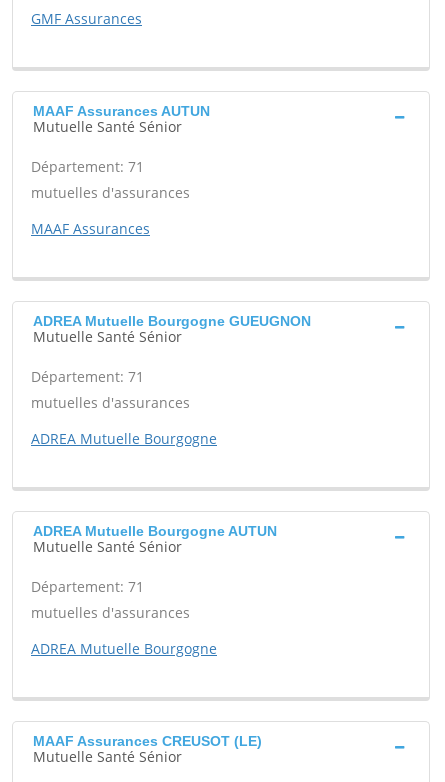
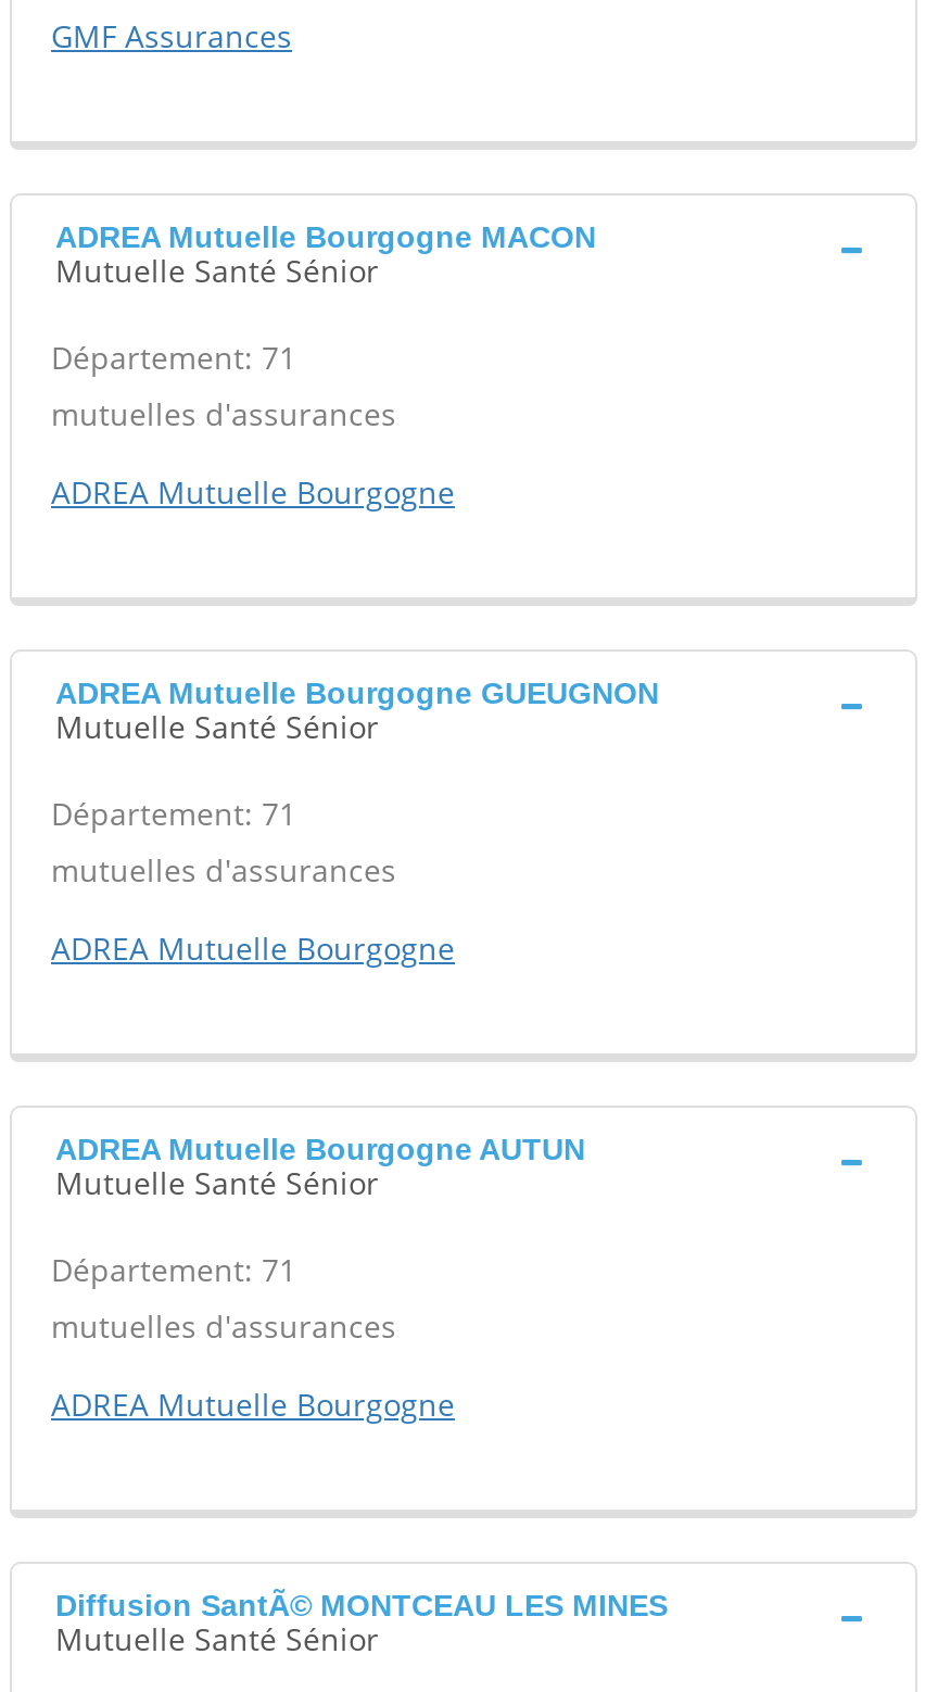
- MAAF Assurances AUTUN
+ ADREA Mutuelle Bourgogne MACON

- MAAF Assurances
+ ADREA Mutuelle Bourgogne

- MAAF Assurances CREUSOT (LE)
+ Diffusion SantÃ© MONTCEAU LES MINES
